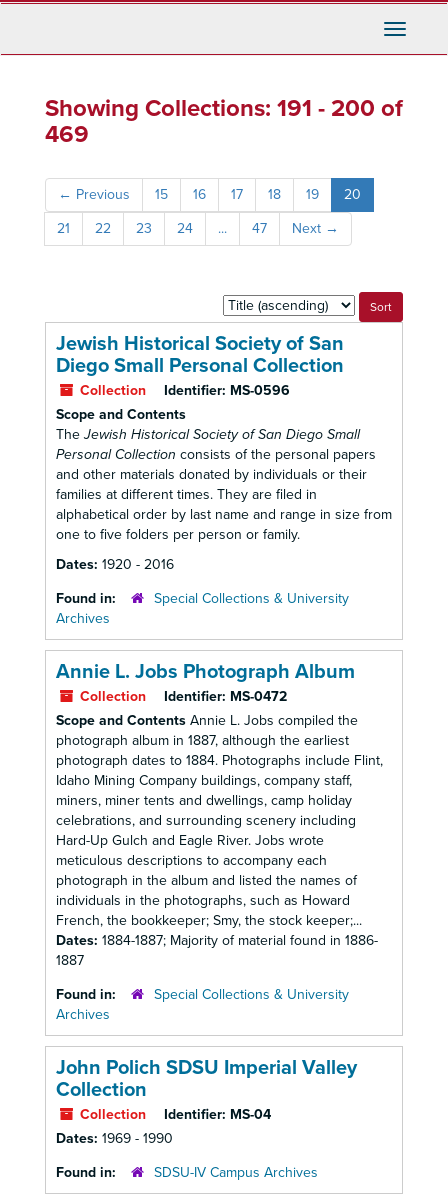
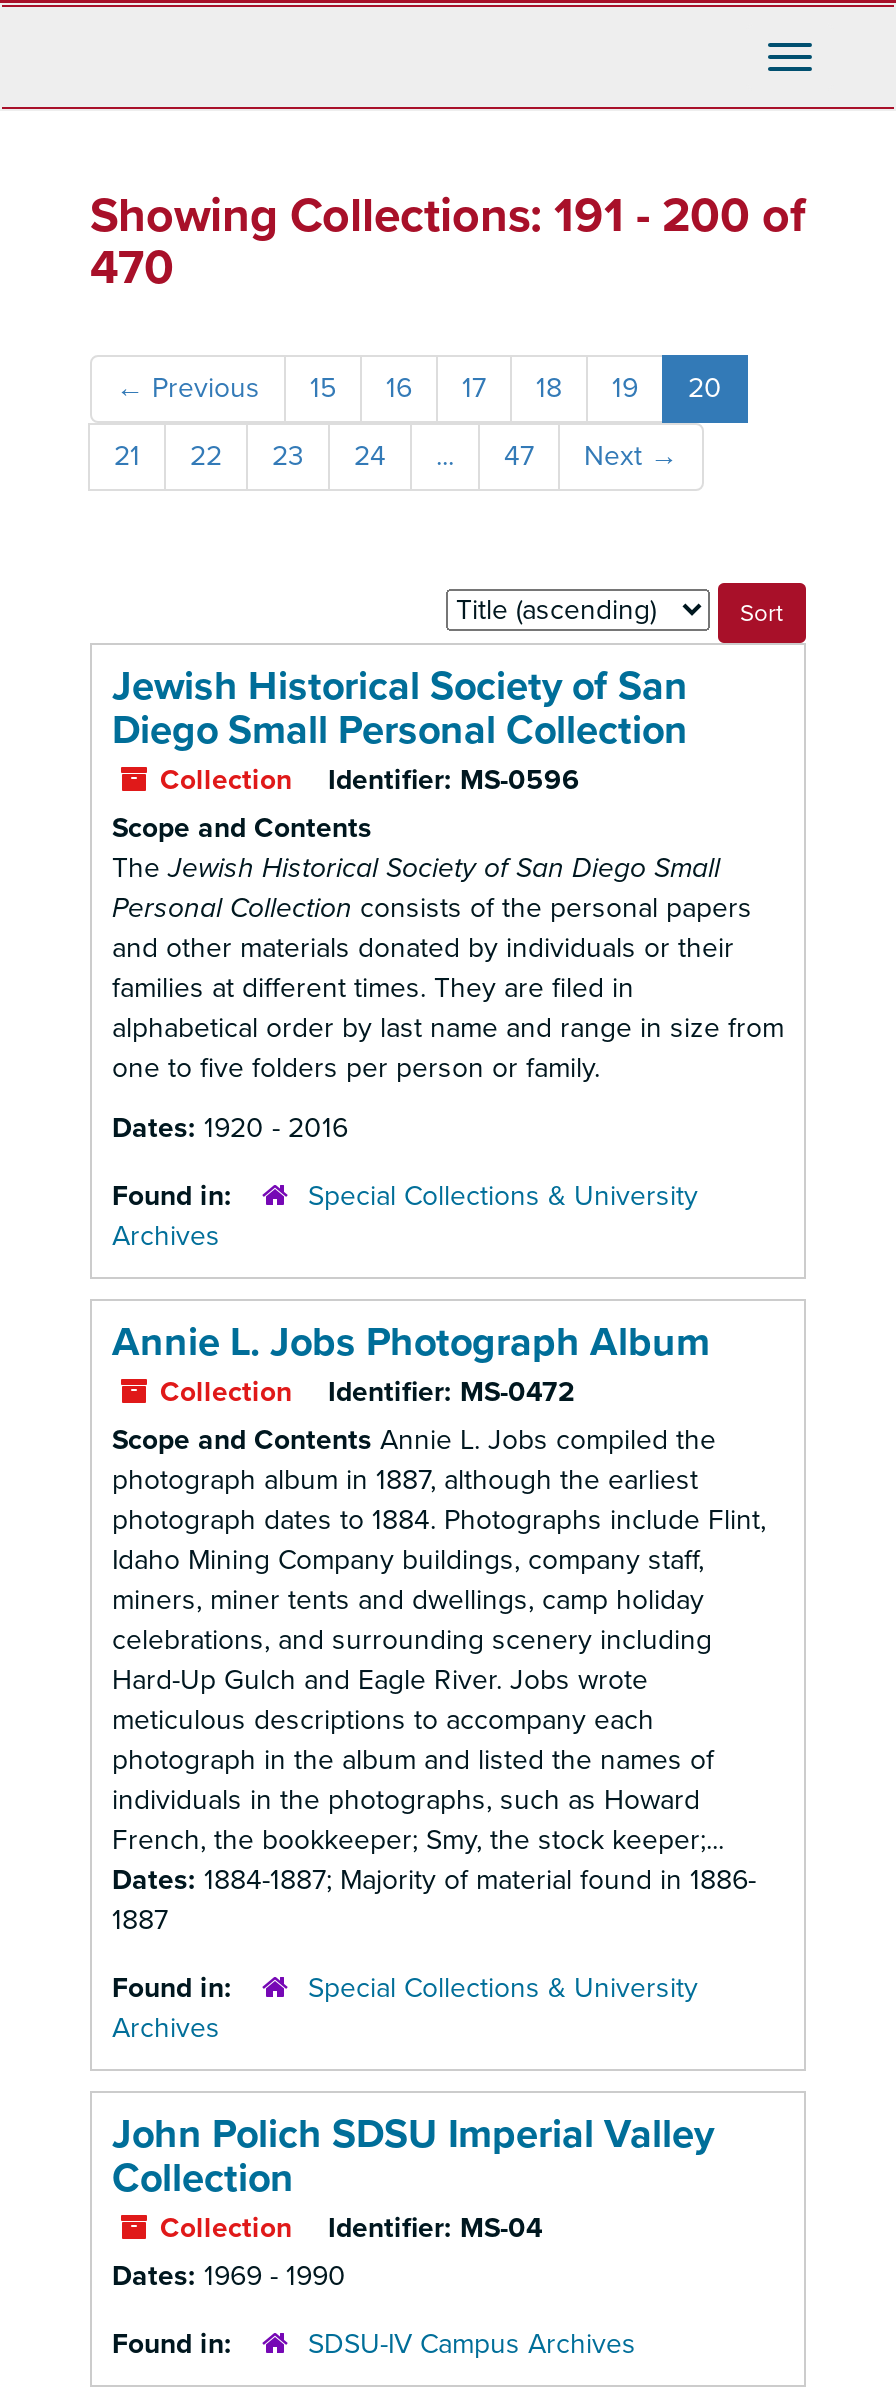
- 469
+ 470
